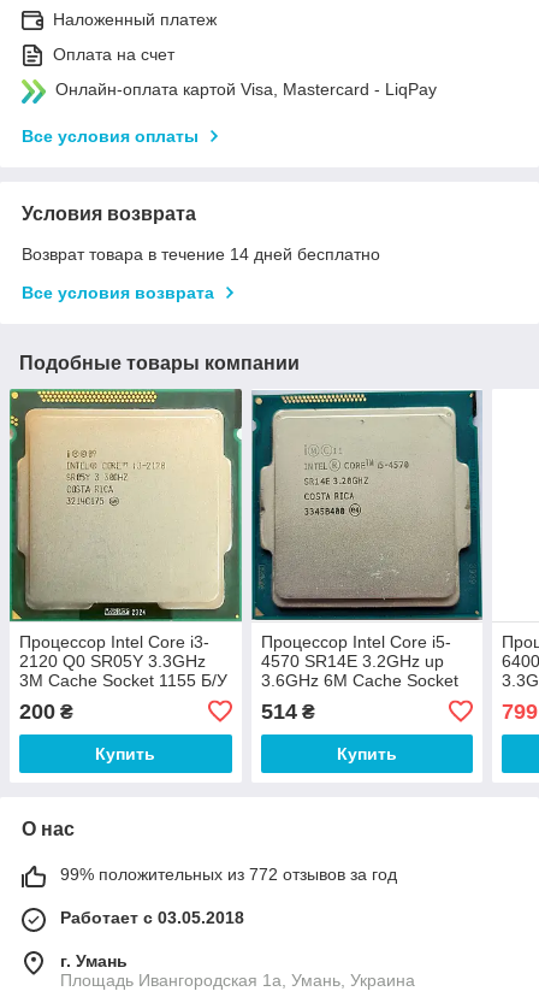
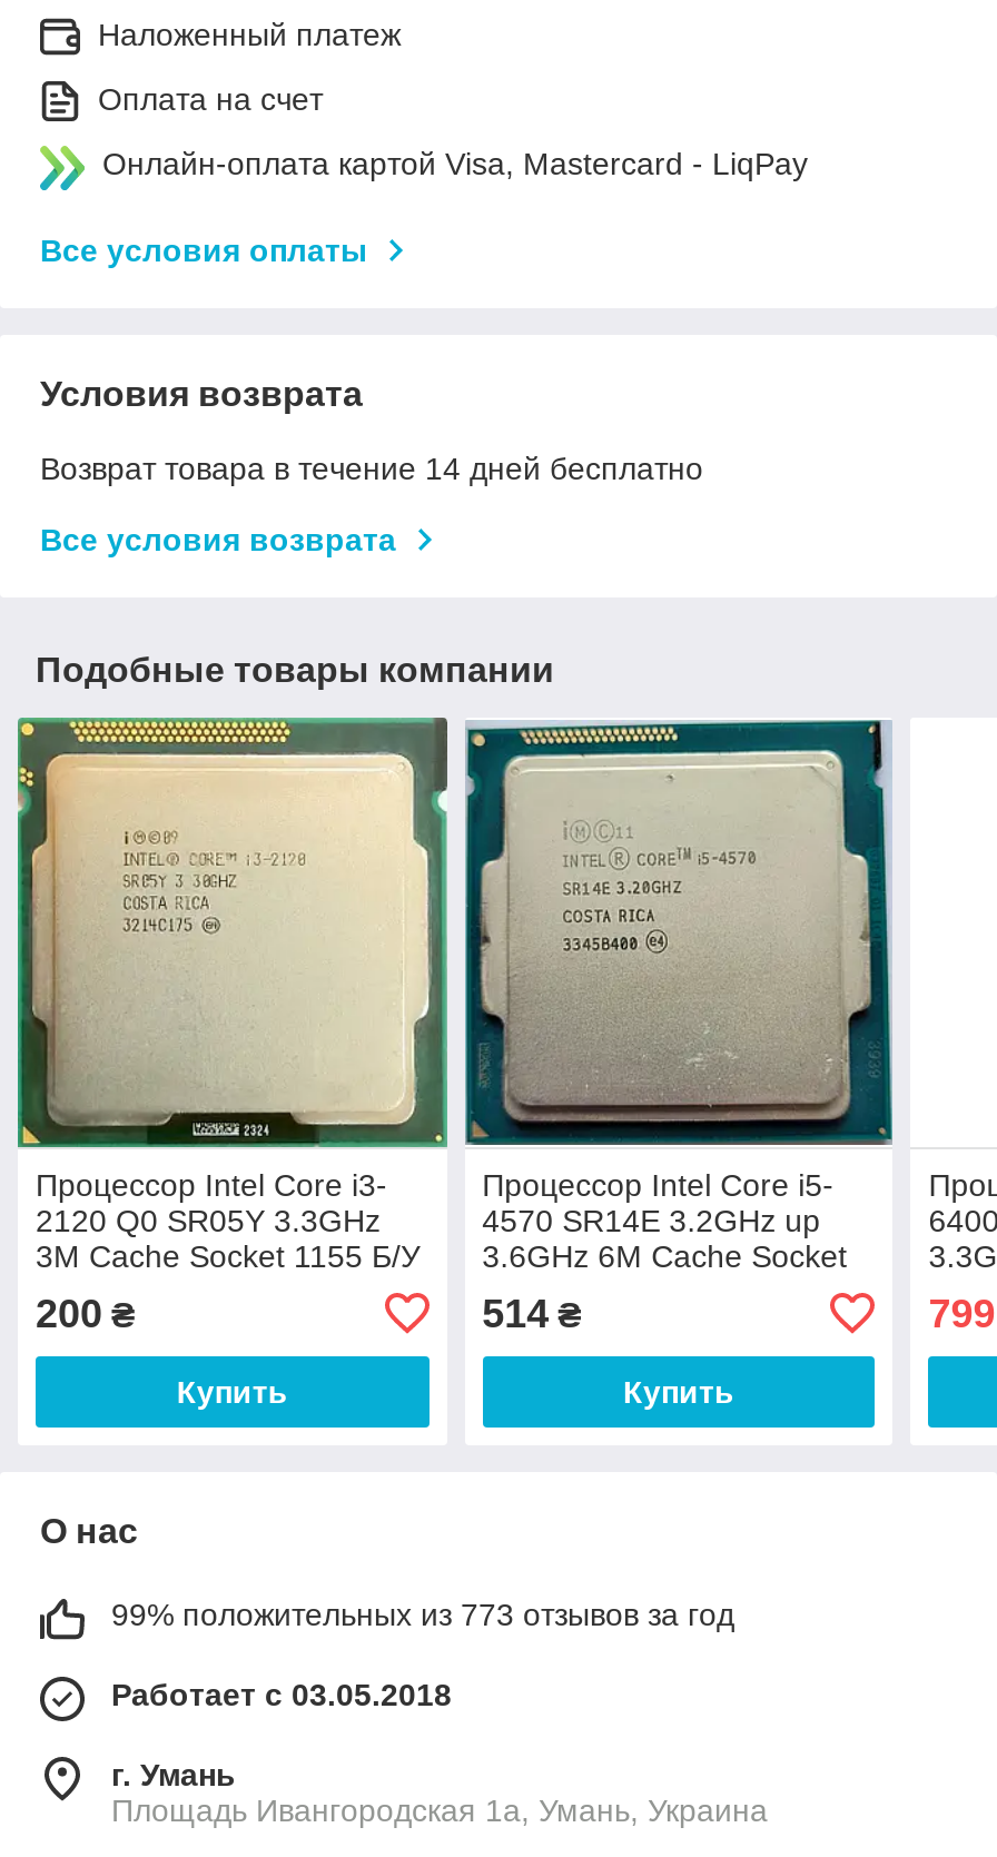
- 99% положительных из 772 отзывов за год
+ 99% положительных из 773 отзывов за год
